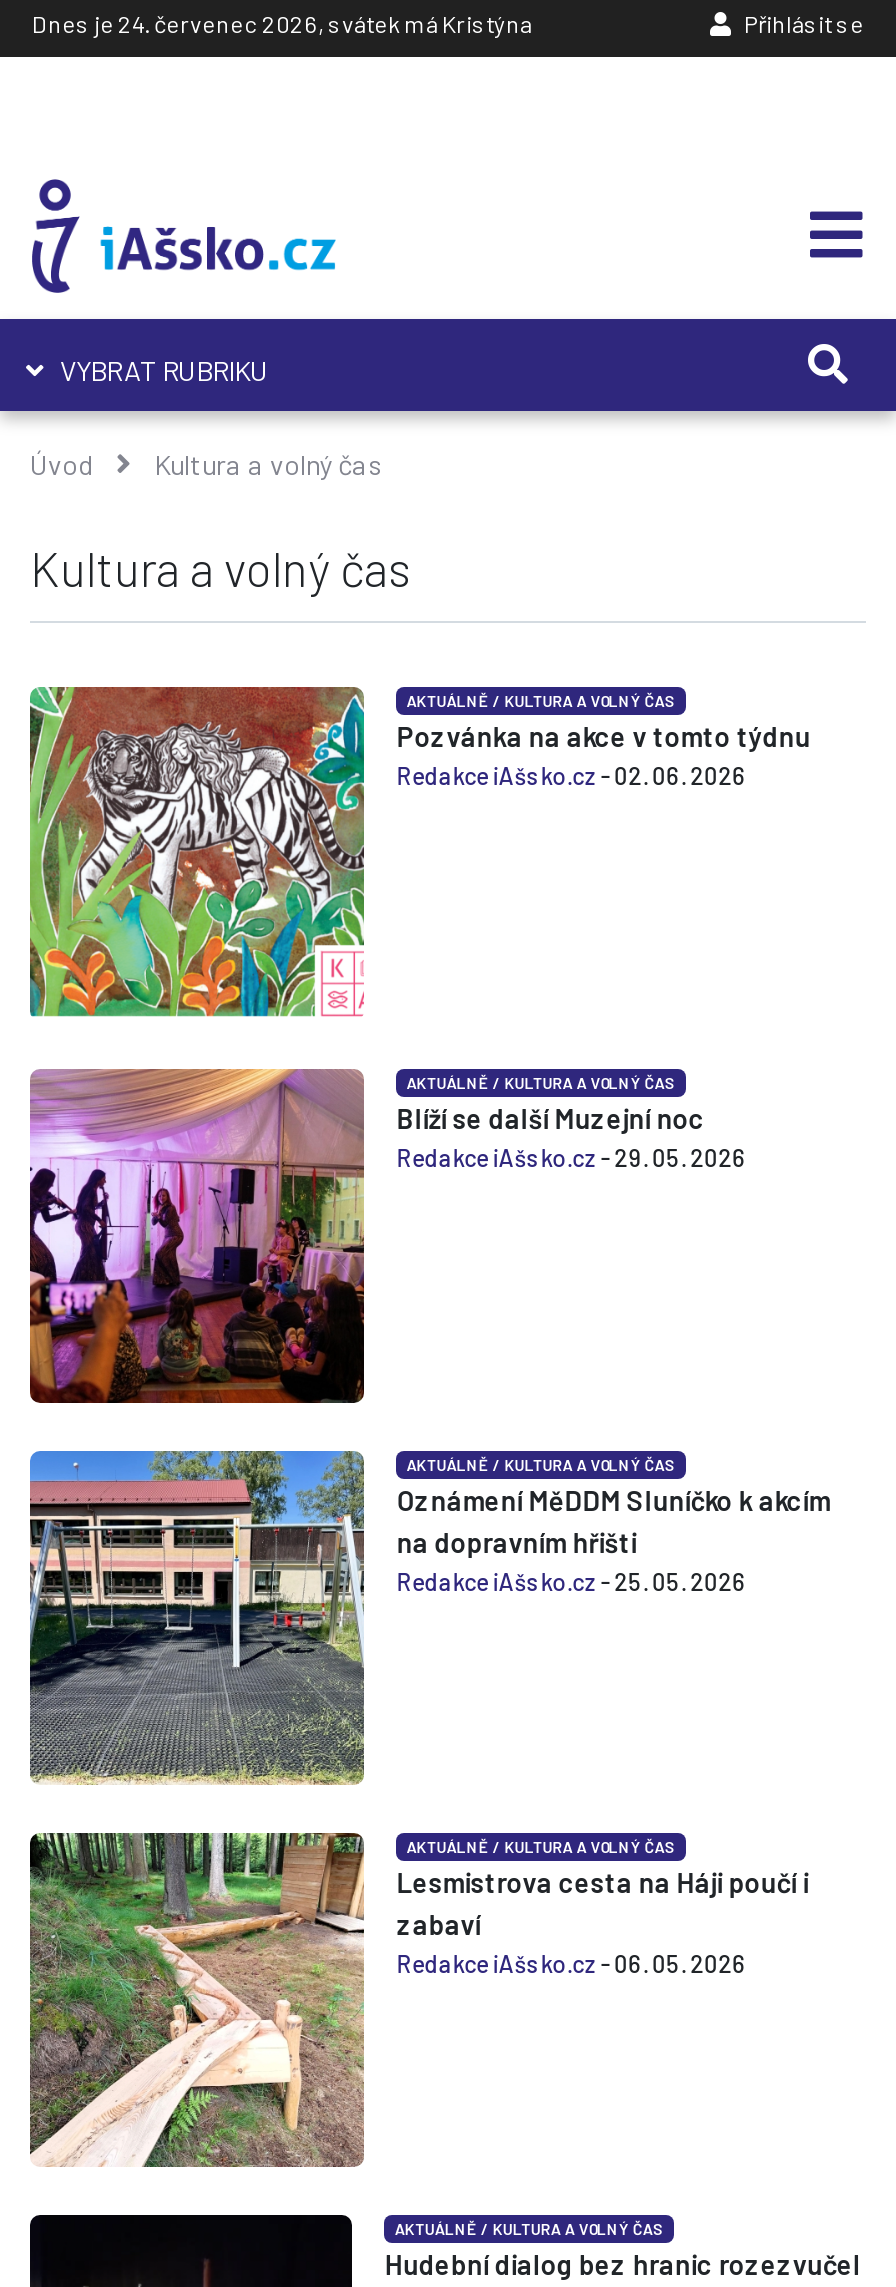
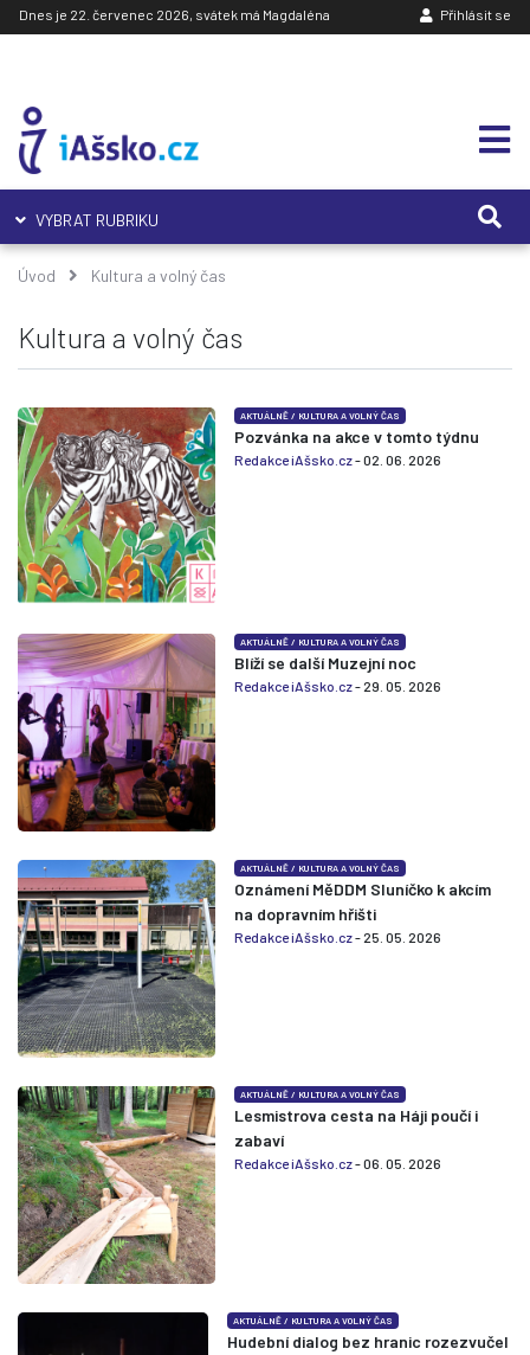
- Dnes je 24. červenec 2026, svátek má Kristýna
+ Dnes je 22. červenec 2026, svátek má Magdaléna
